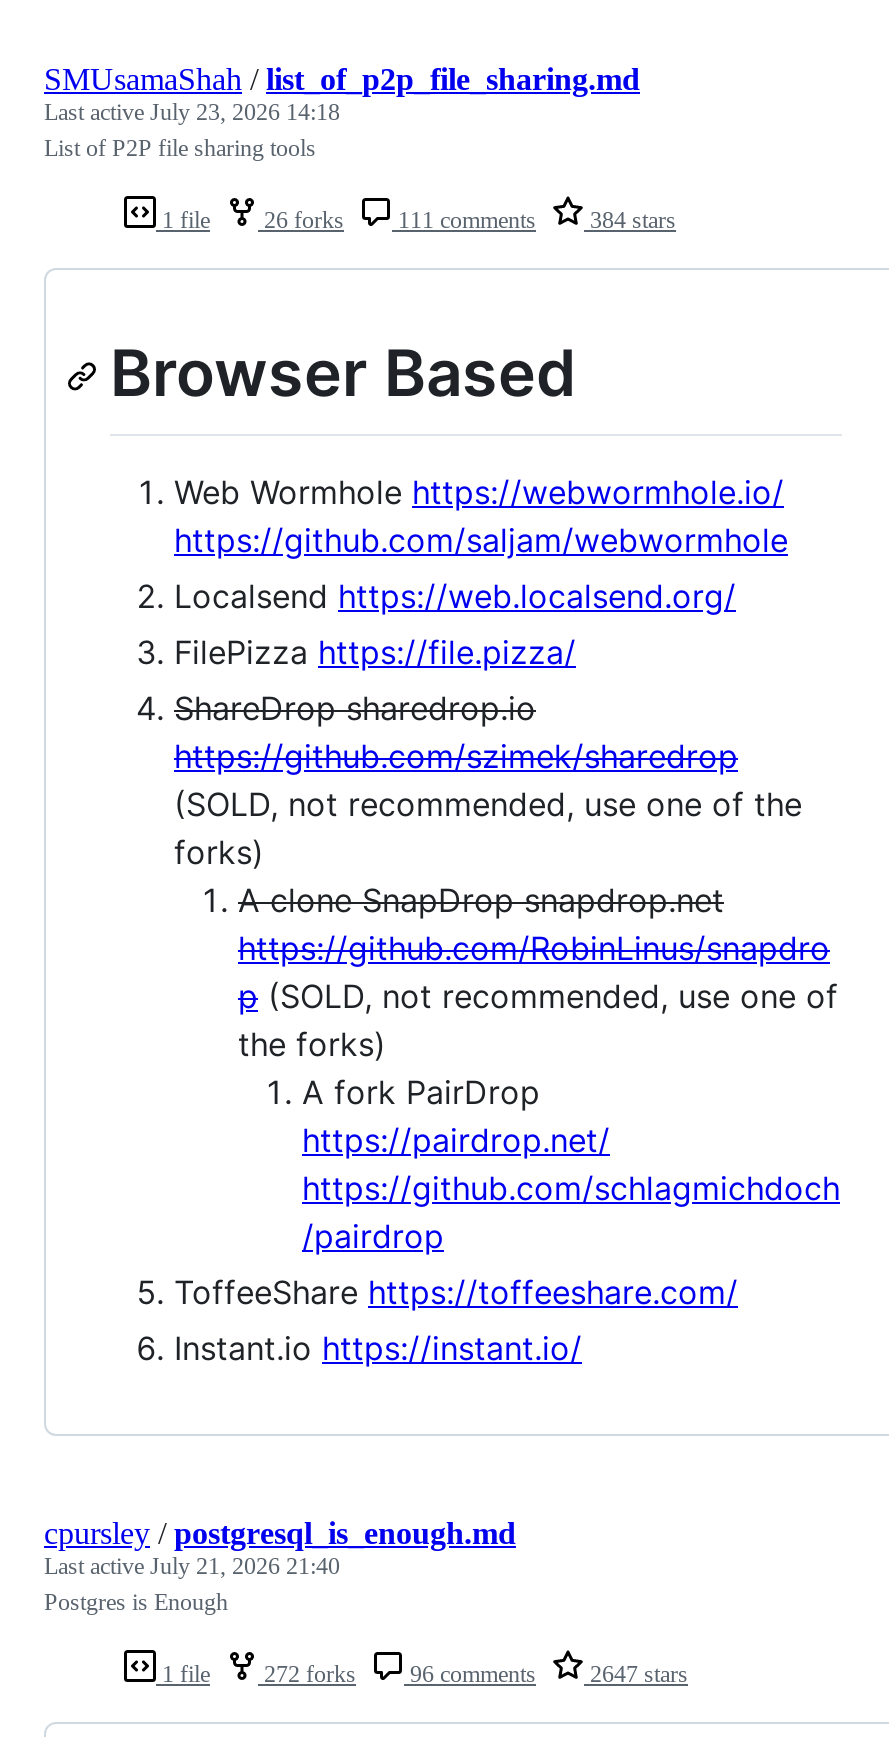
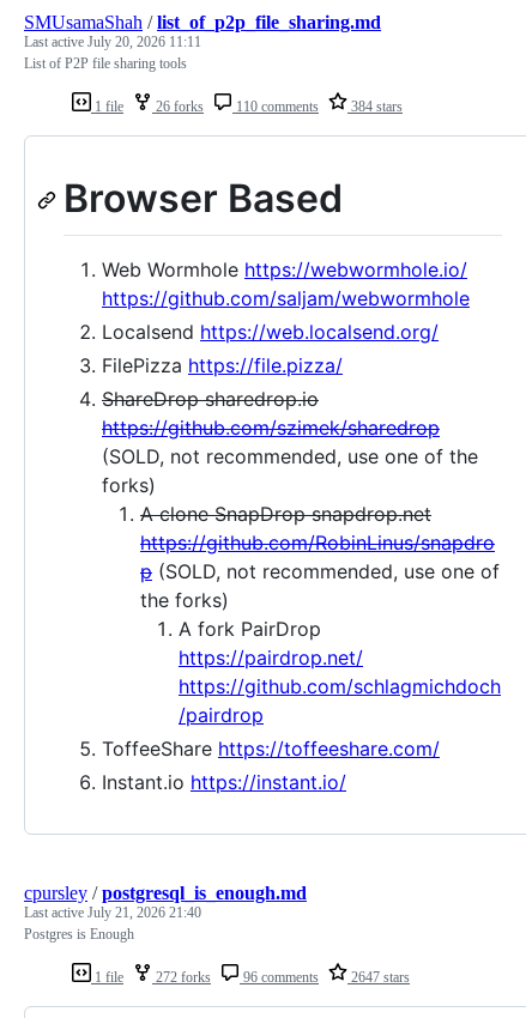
- Last active July 23, 2026 14:18
+ Last active July 20, 2026 11:11

- 1 file 26 forks 111 comments 384 stars
+ 1 file 26 forks 110 comments 384 stars
